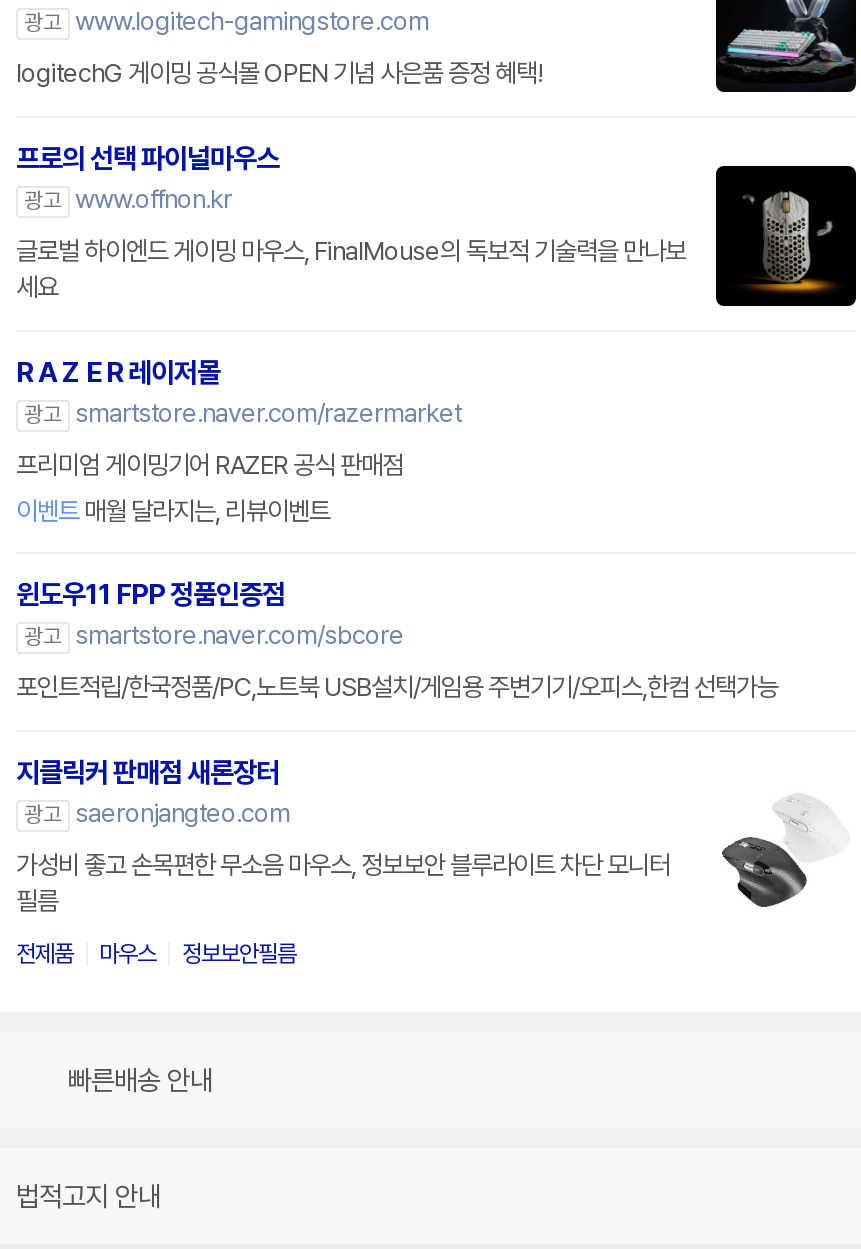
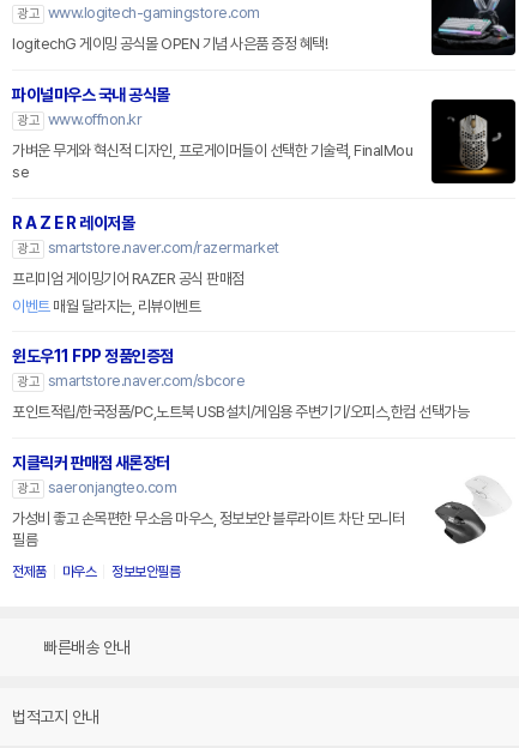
- 프로의 선택 파이널마우스
+ 파이널마우스 국내 공식몰

- 글로벌 하이엔드 게이밍 마우스, FinalMouse의 독보적 기술력을 만나보
- 세요
+ 가벼운 무게와 혁신적 디자인, 프로게이머들이 선택한 기술력, FinalMou
+ se
